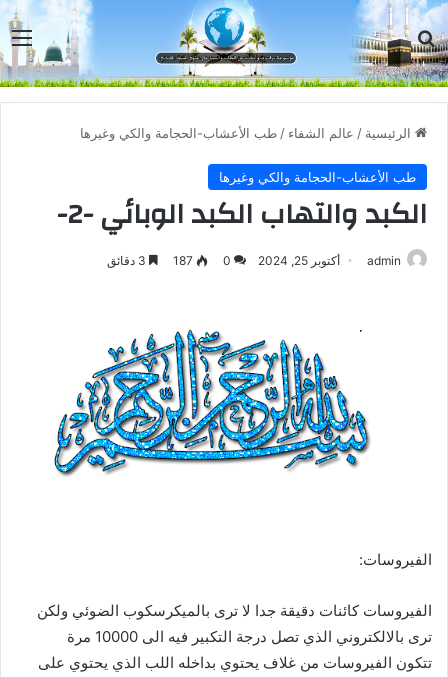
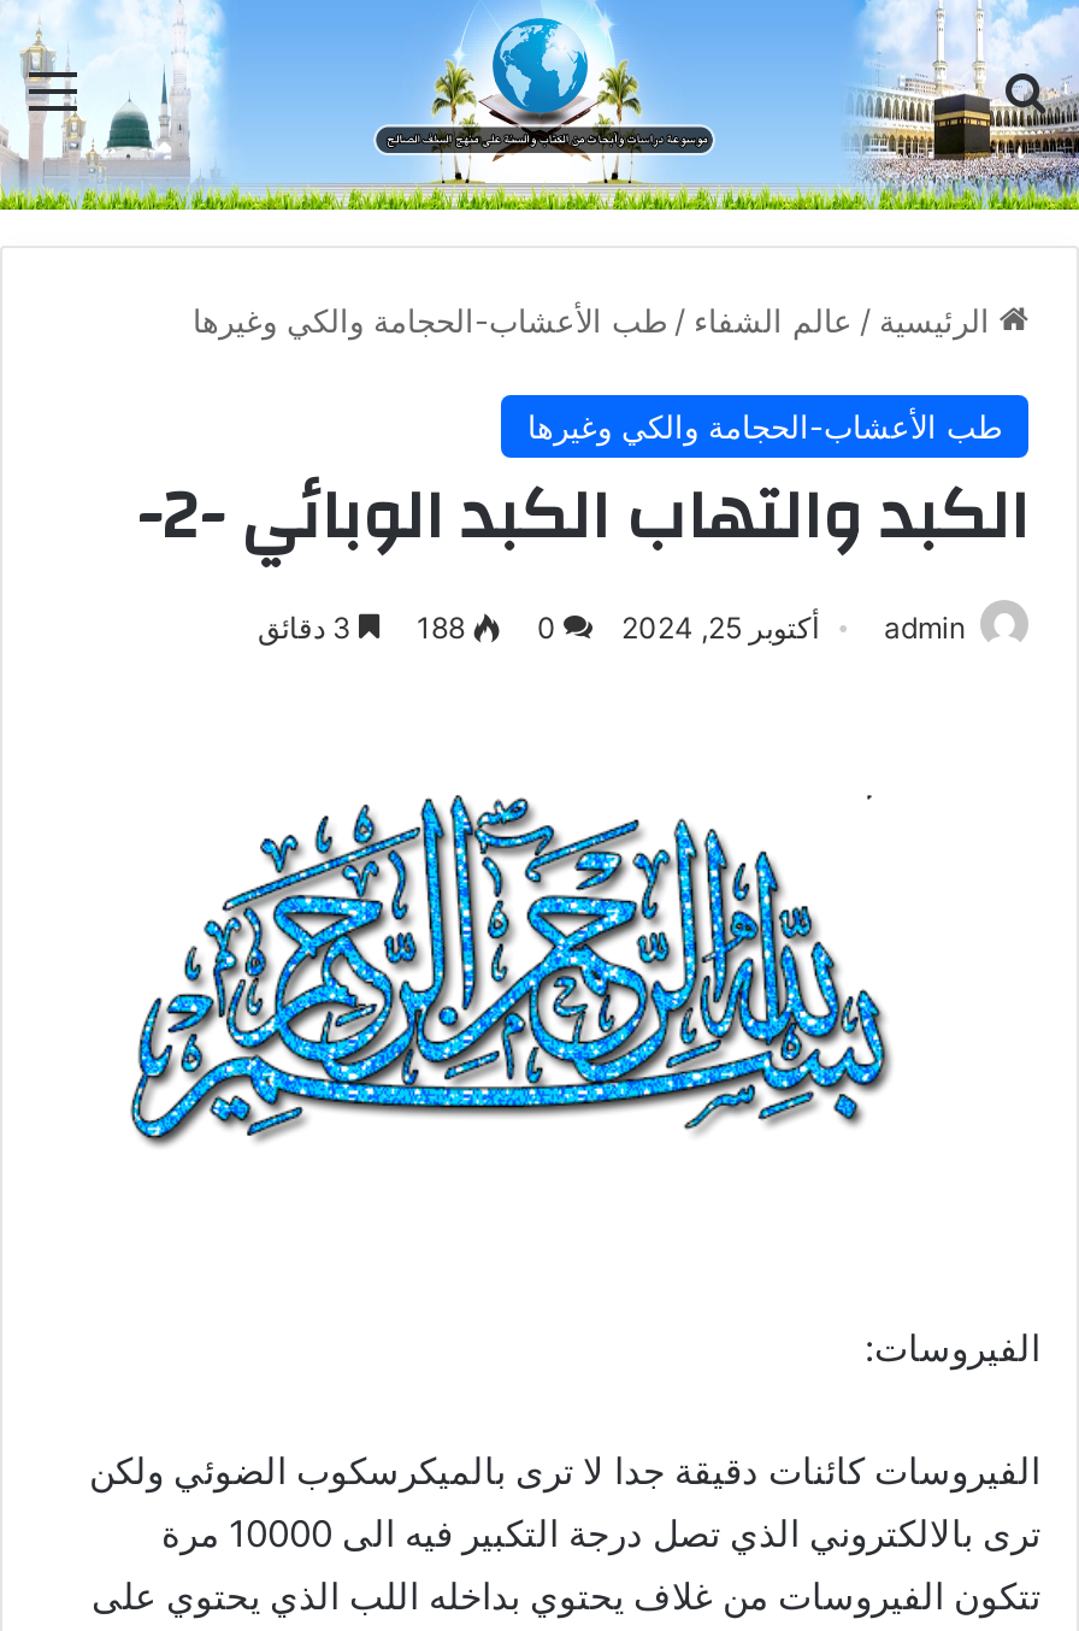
- 187
+ 188
